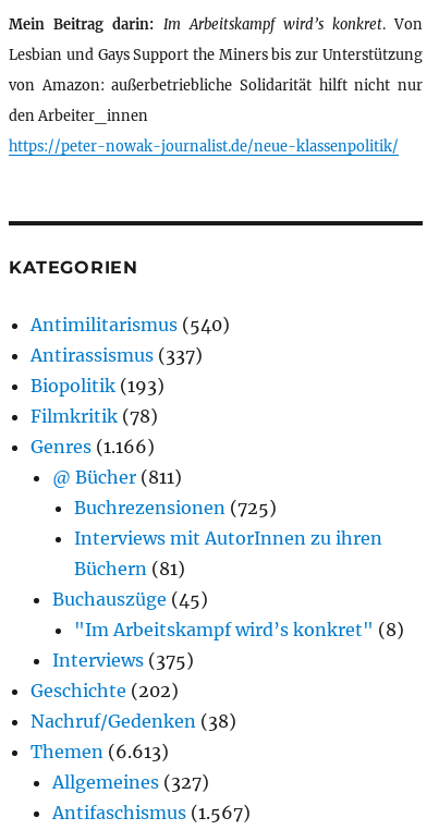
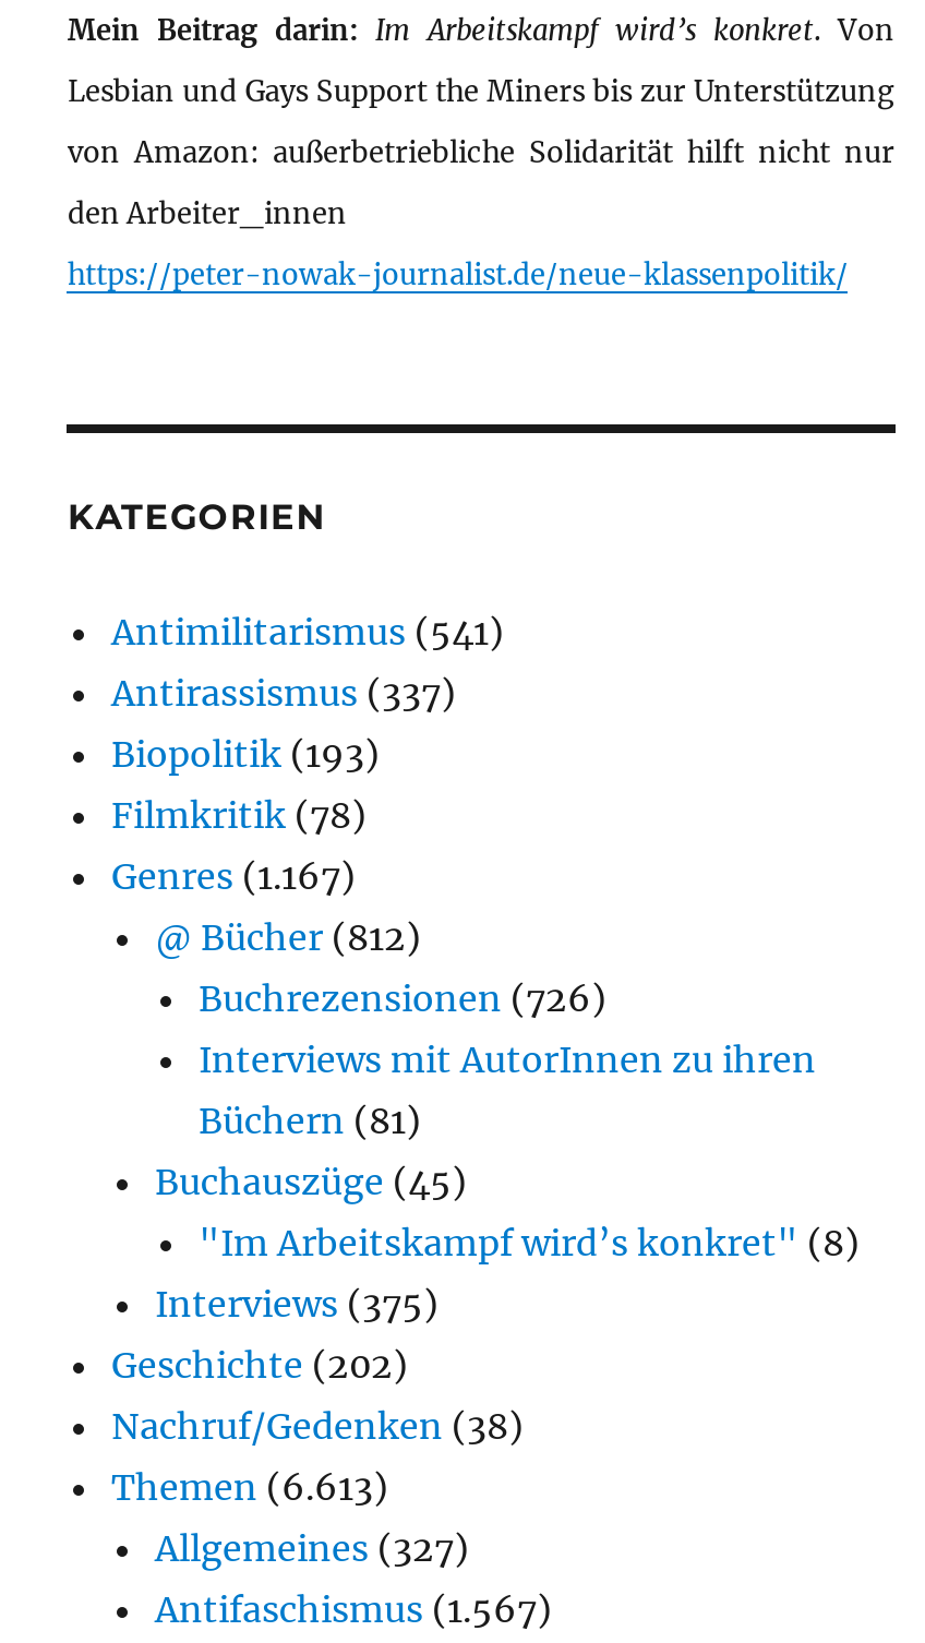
- Antimilitarismus (540)
+ Antimilitarismus (541)

- Genres (1.166)
+ Genres (1.167)

- @ Bücher (811)
+ @ Bücher (812)

- Buchrezensionen (725)
+ Buchrezensionen (726)
